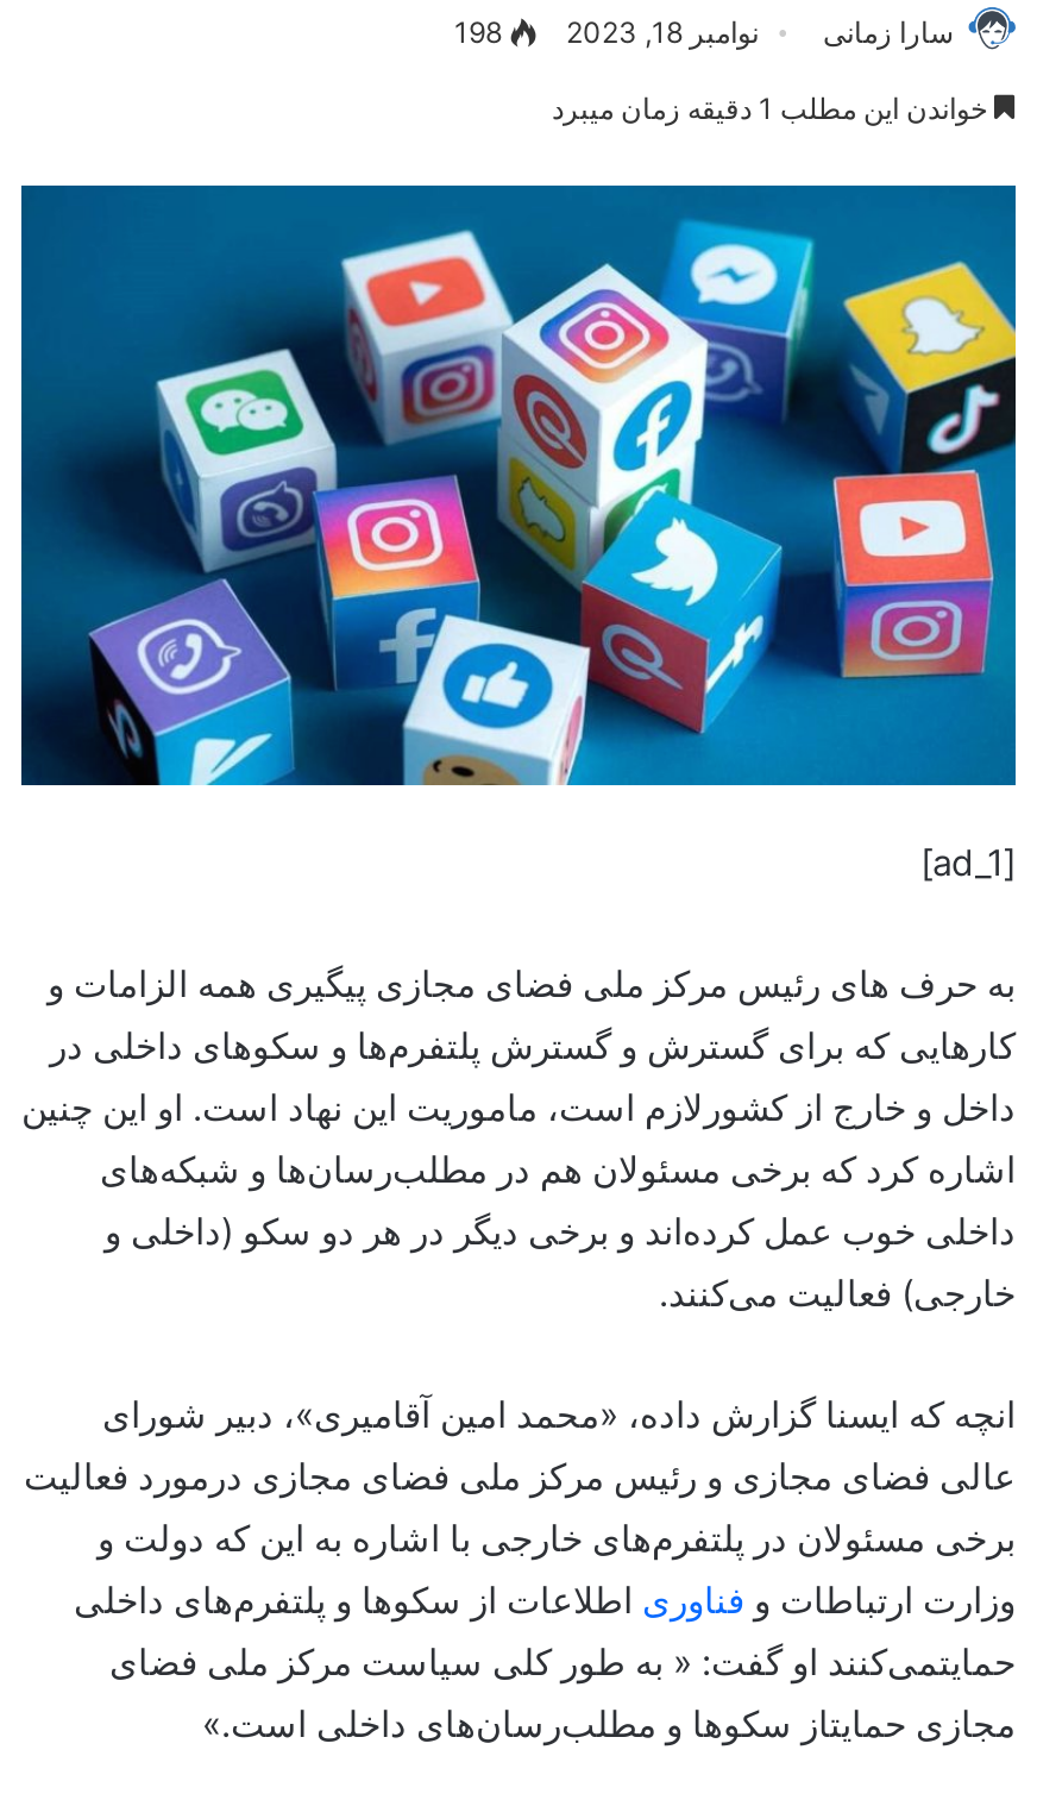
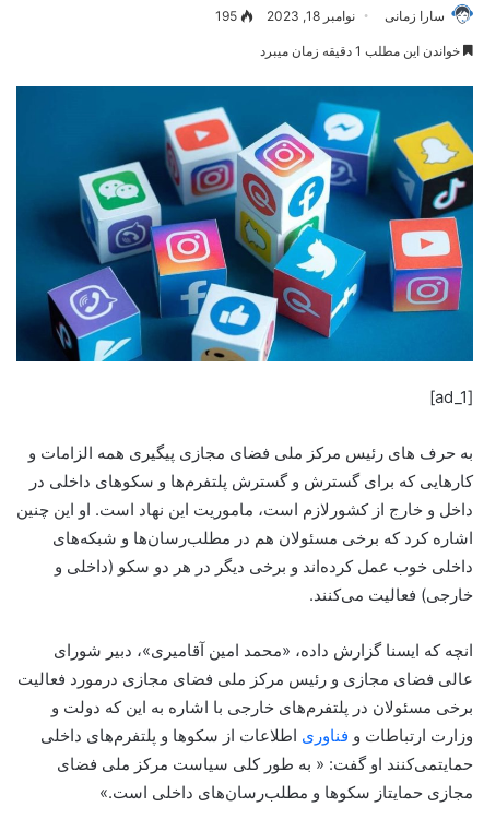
- 198
+ 195
